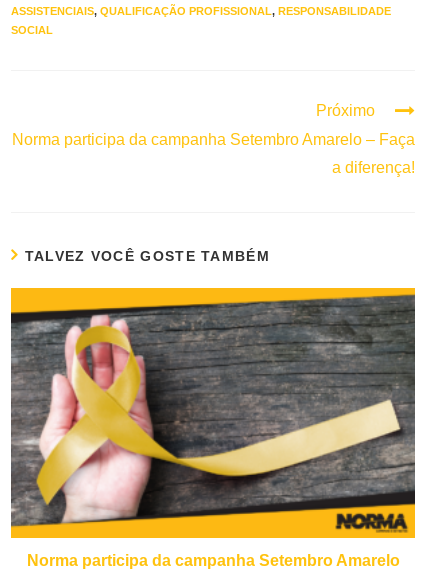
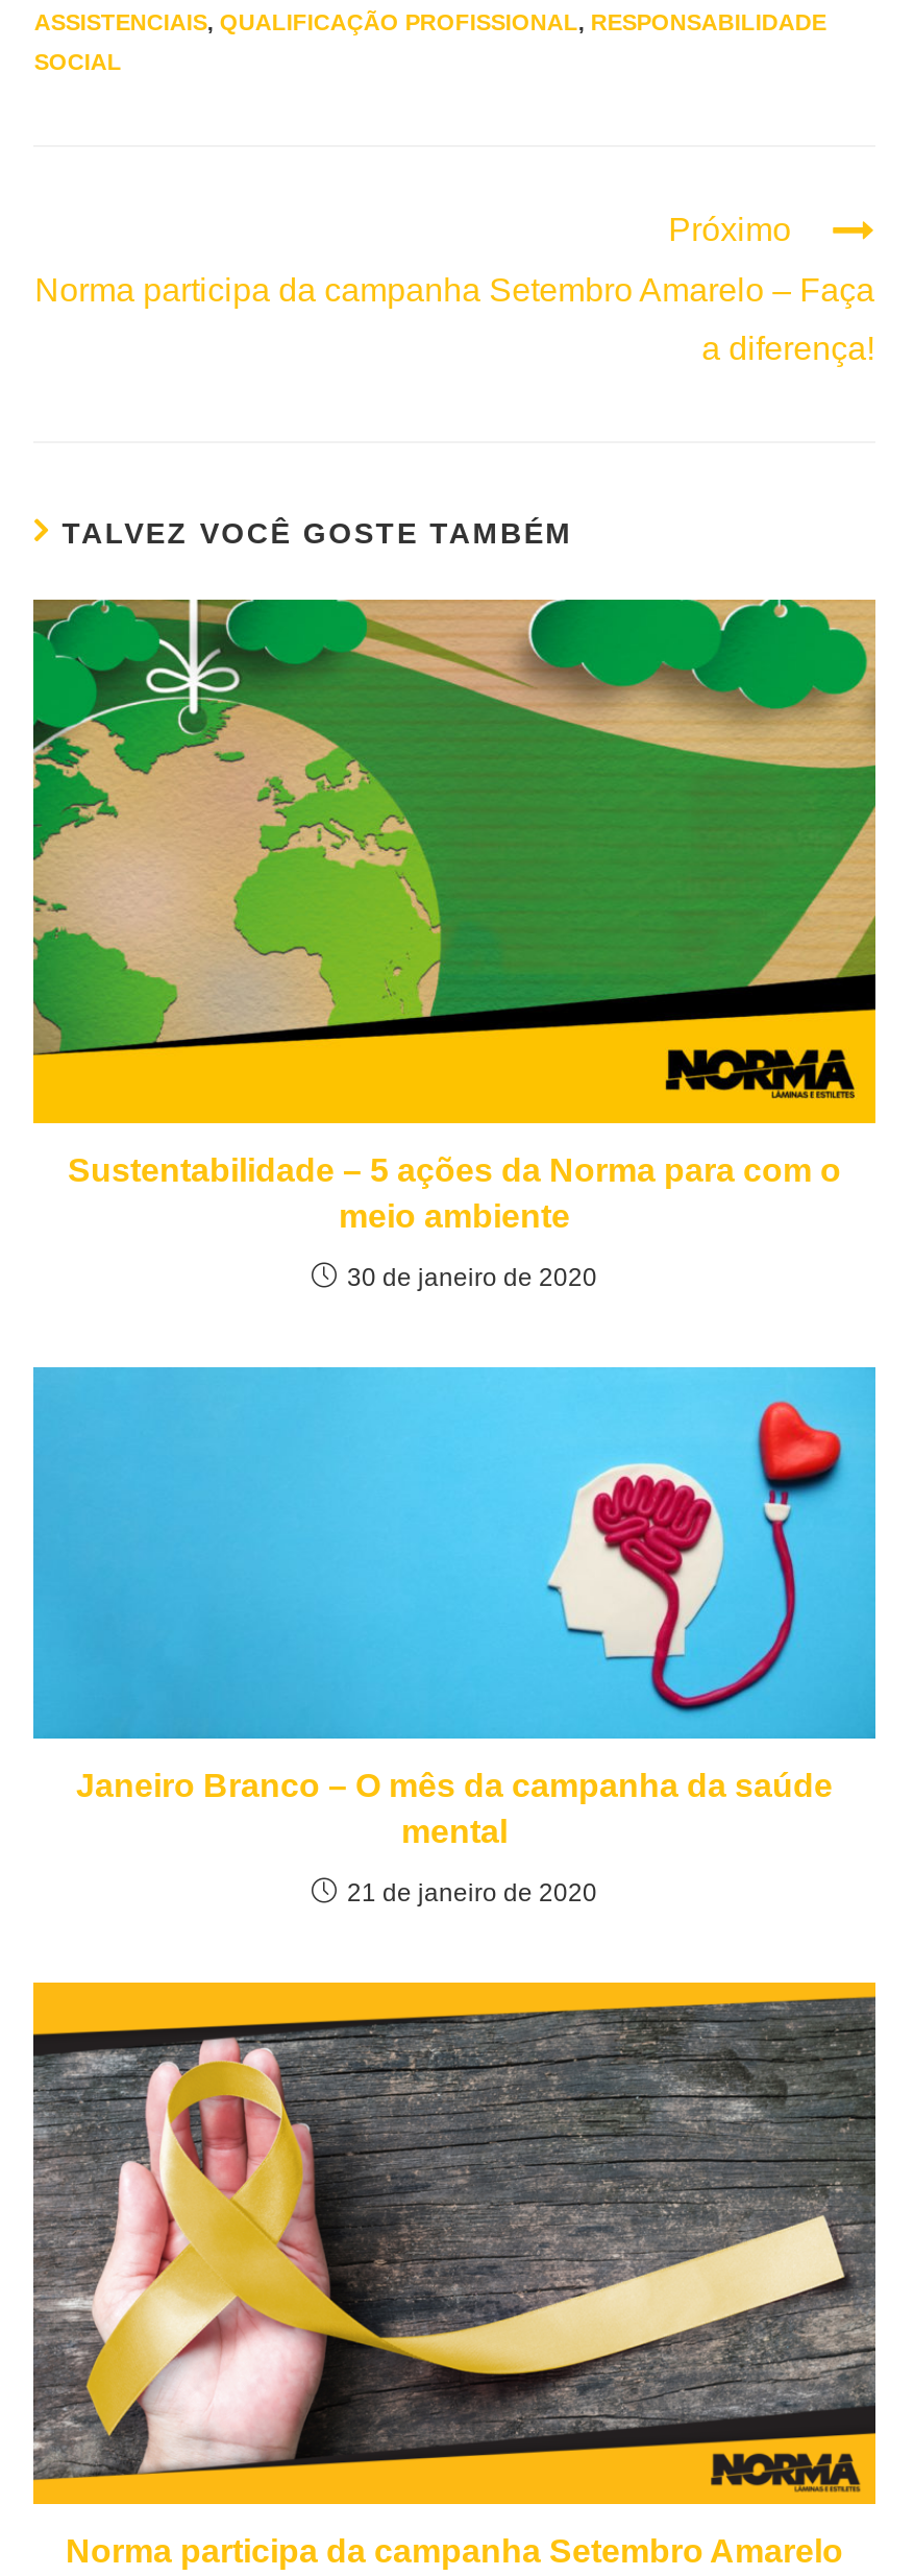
+ [image]
+ Sustentabilidade – 5 ações da Norma para com o
+ meio ambiente
+ 30 de janeiro de 2020

+ [image]
+ Janeiro Branco – O mês da campanha da saúde
+ mental
+ 21 de janeiro de 2020
